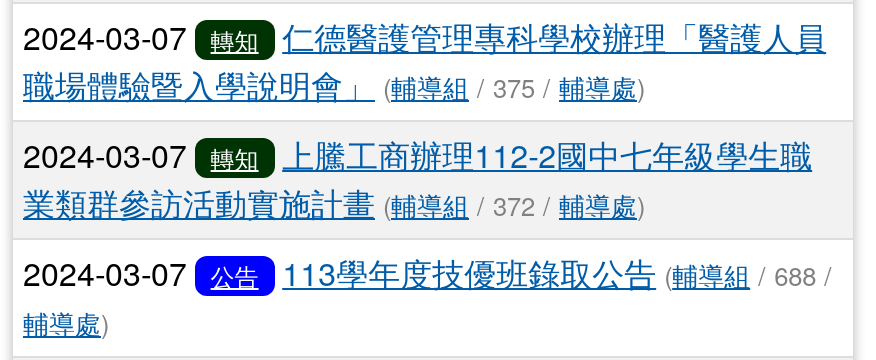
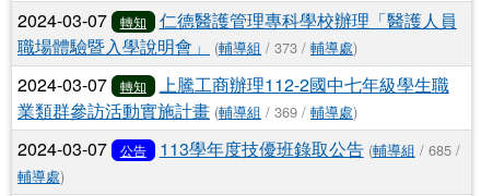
- 職場體驗暨入學說明會」 (輔導組/ 375 /輔導處)
+ 職場體驗暨入學說明會」 (輔導組/ 373 /輔導處)

- 業類群參訪活動實施計畫 (輔導組/ 372 /輔導處)
+ 業類群參訪活動實施計畫 (輔導組/ 369 /輔導處)

- 2024-03-07 公告 113學年度技優班錄取公告 (輔導組/ 688 /
+ 2024-03-07 公告 113學年度技優班錄取公告 (輔導組/ 685 /
